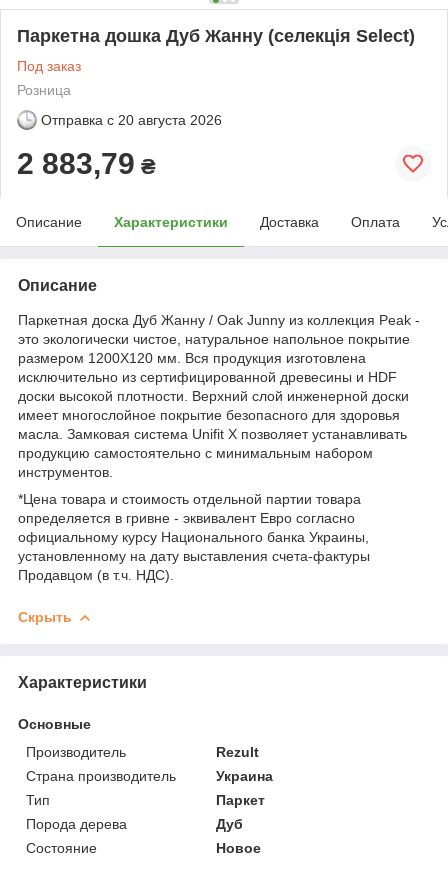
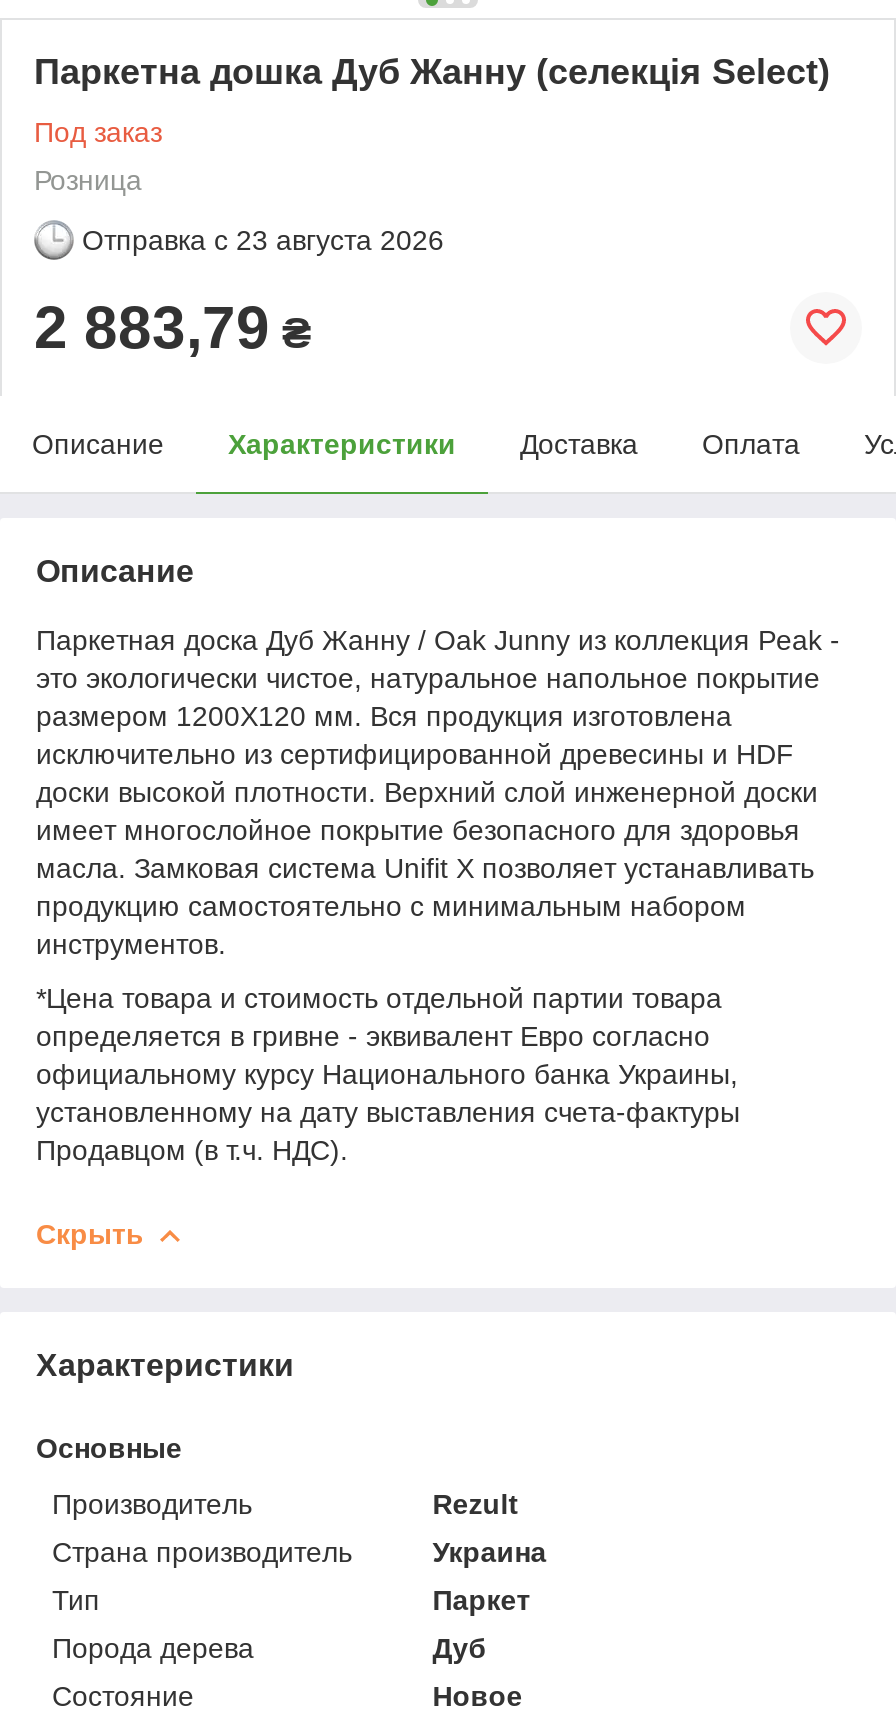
- Отправка с 20 августа 2026
+ Отправка с 23 августа 2026
